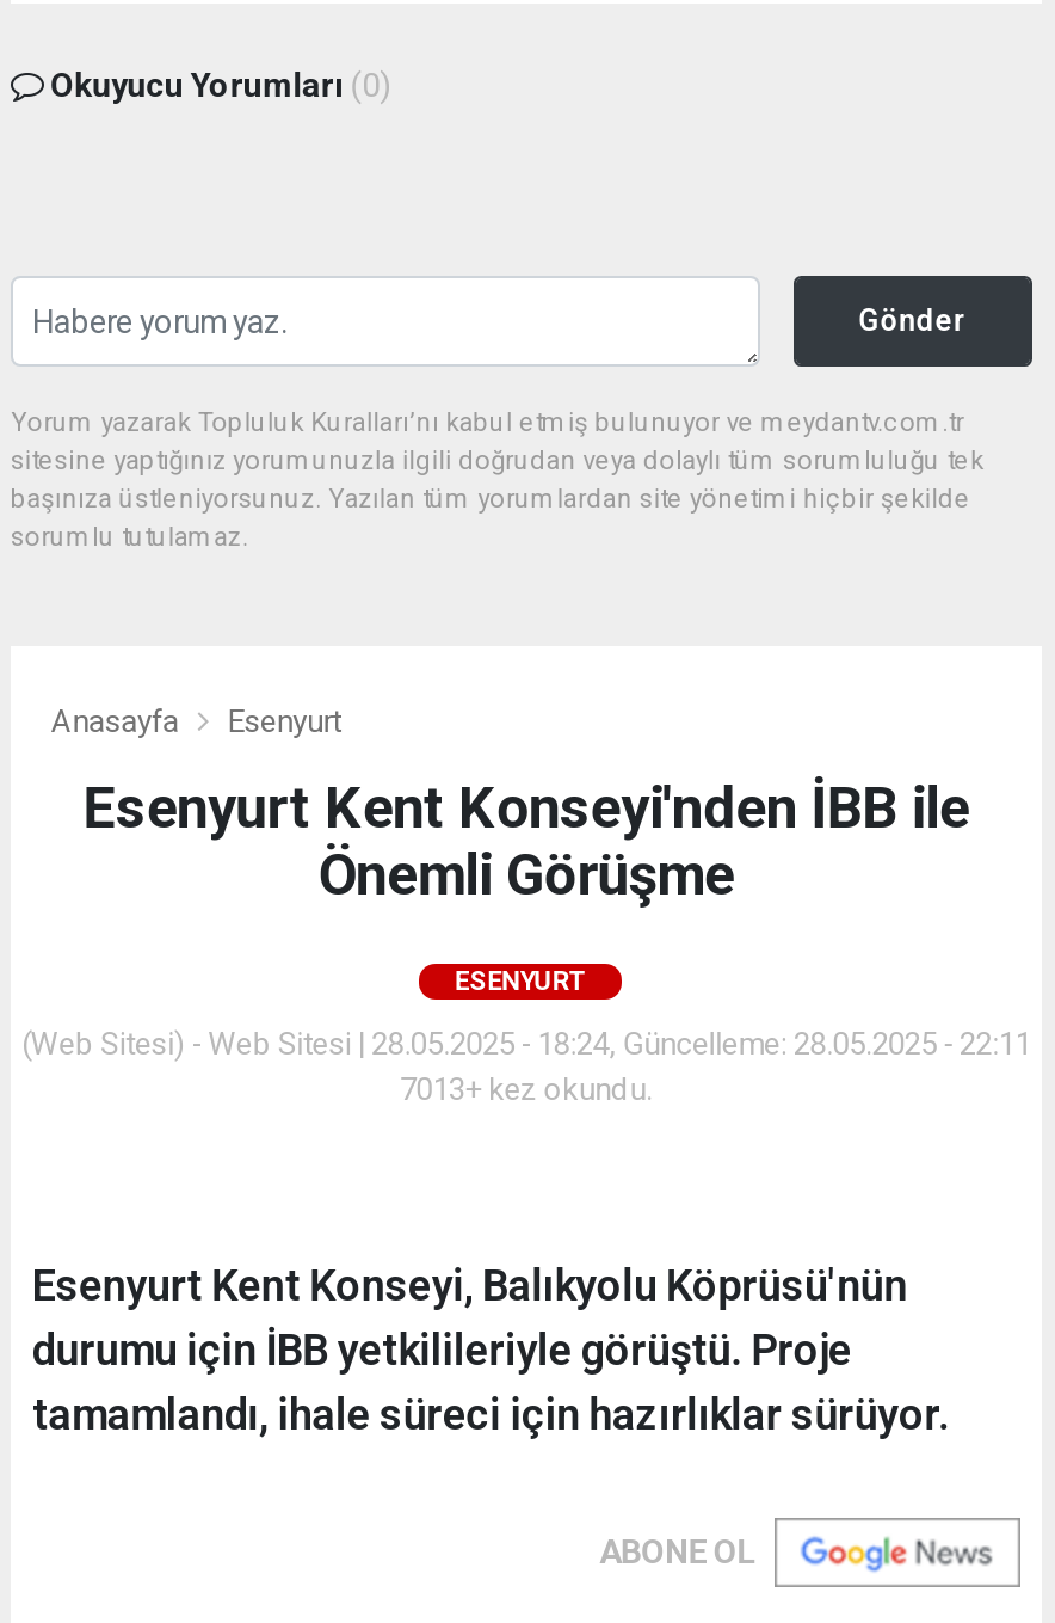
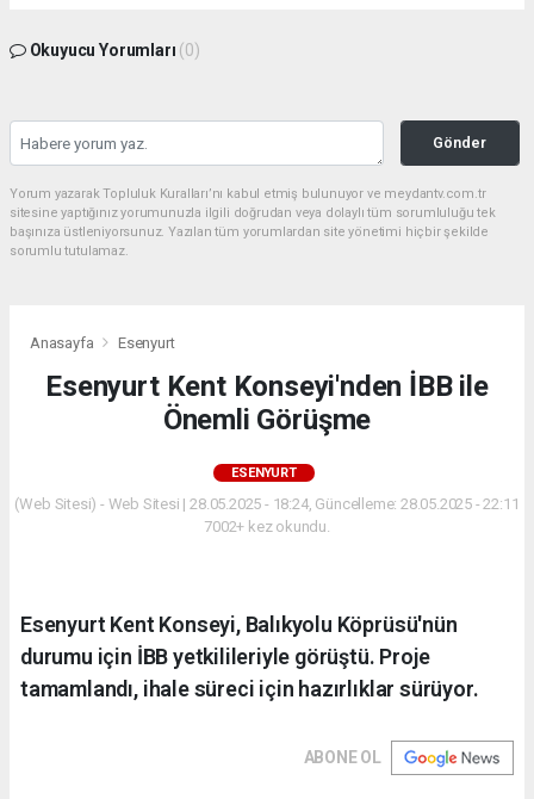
- 7013+ kez okundu.
+ 7002+ kez okundu.
